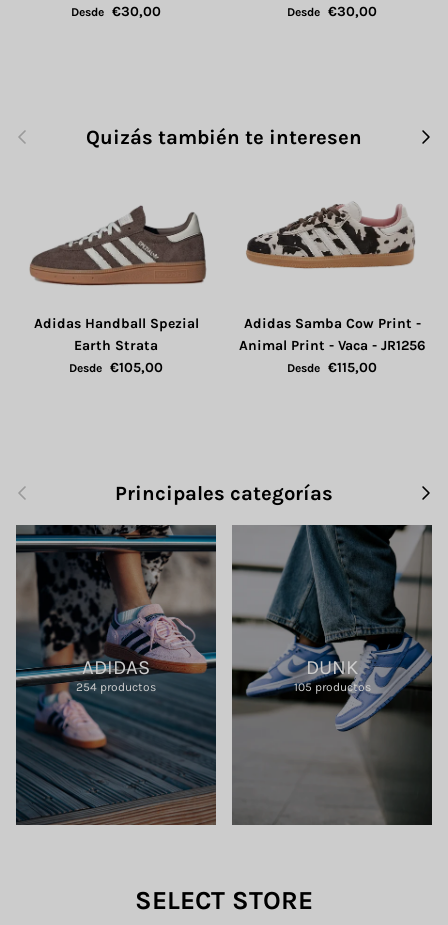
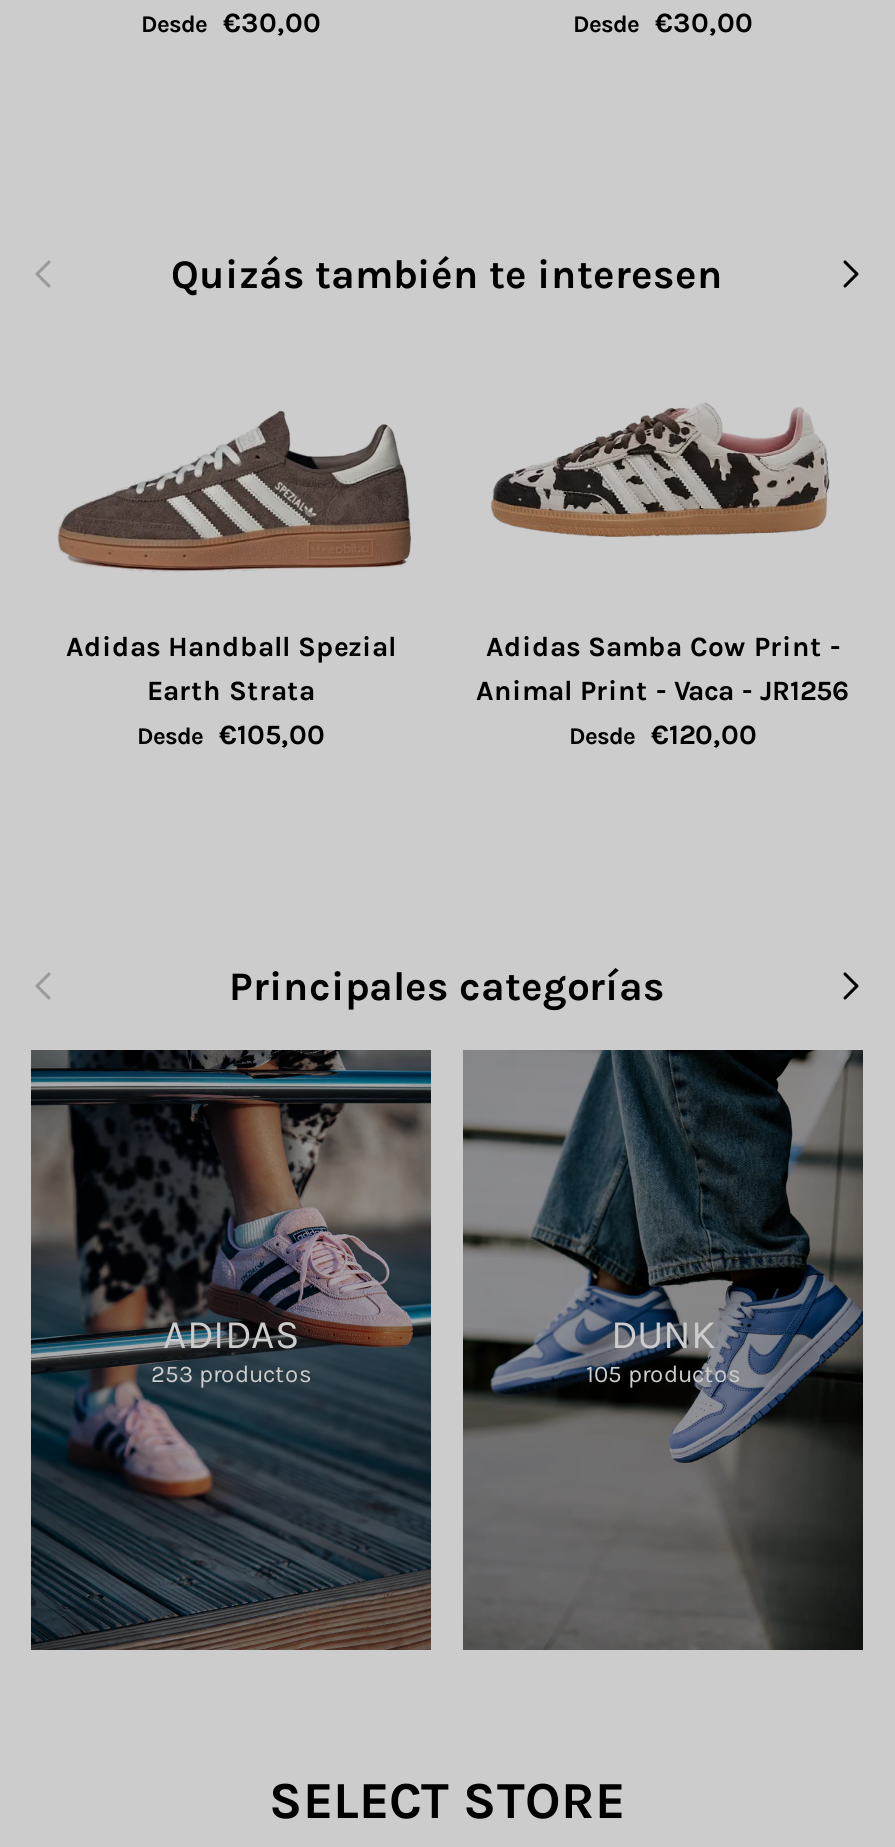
- Desde €115,00
+ Desde €120,00

- 254 productos
+ 253 productos
